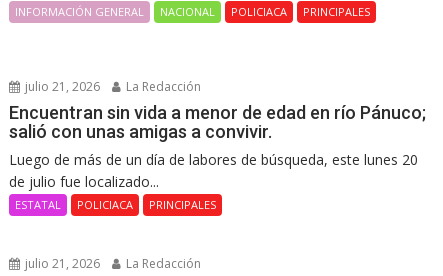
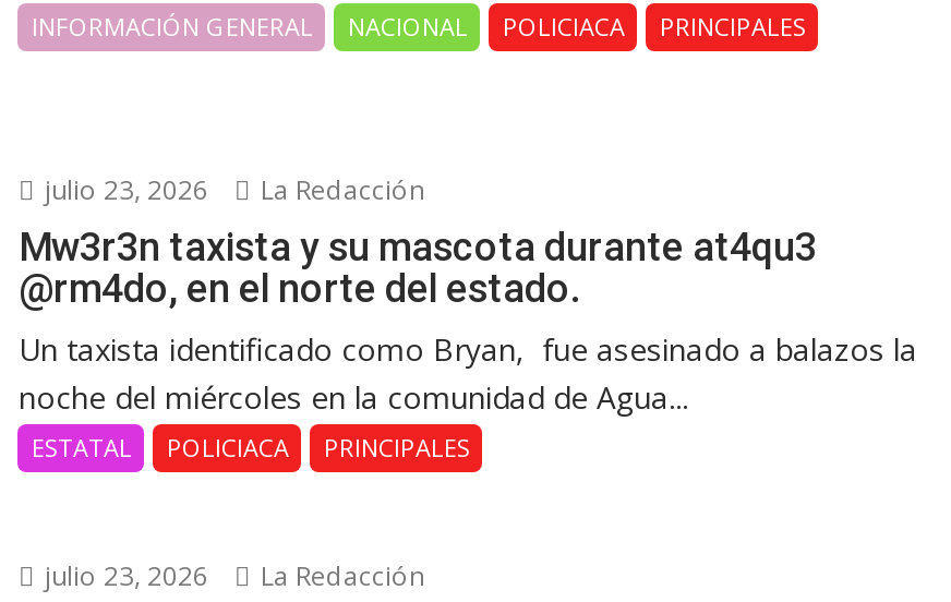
- julio 21, 2026 La Redacción
+ julio 23, 2026 La Redacción

- Encuentran sin vida a menor de edad en río Pánuco;
- salió con unas amigas a convivir.
- Luego de más de un día de labores de búsqueda, este lunes 20
- de julio fue localizado...
+ Mw3r3n taxista y su mascota durante at4qu3
+ @rm4do, en el norte del estado.
+ Un taxista identificado como Bryan, fue asesinado a balazos la
+ noche del miércoles en la comunidad de Agua...

- julio 21, 2026 La Redacción
+ julio 23, 2026 La Redacción
